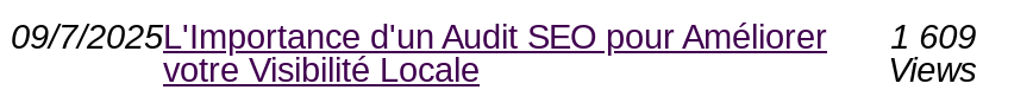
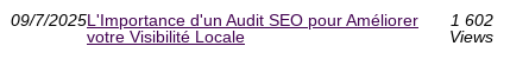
- 09/7/2025L'Importance d'un Audit SEO pour Améliorer 1 609
+ 09/7/2025L'Importance d'un Audit SEO pour Améliorer 1 602
